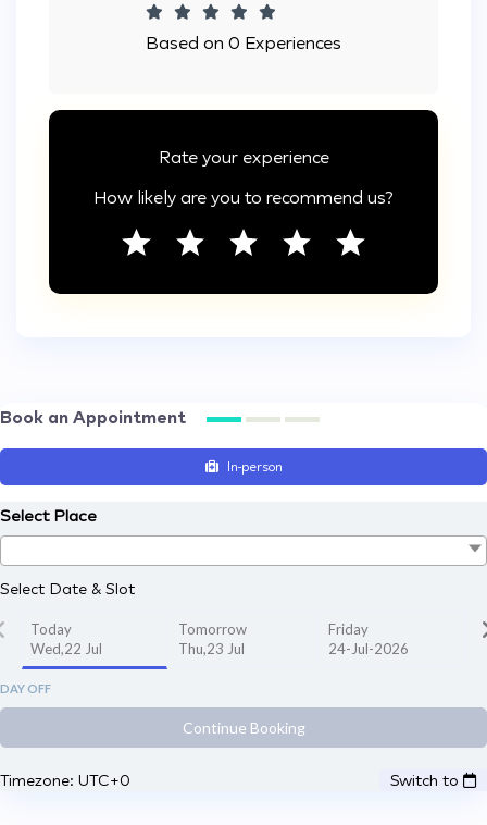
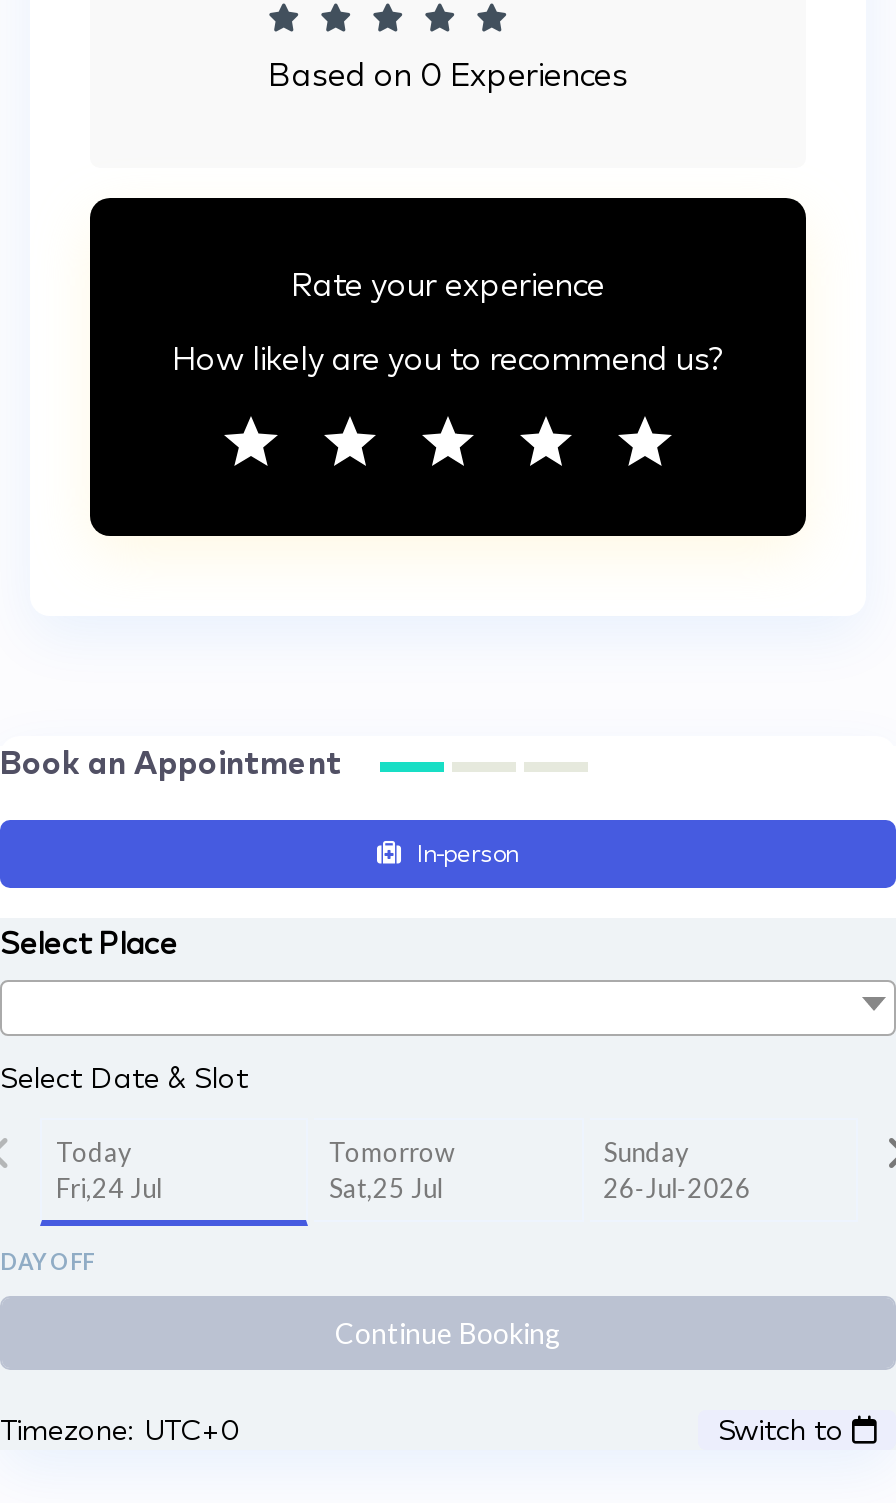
- Friday
- 24-Jul-2026
+ Sunday
+ 26-Jul-2026

- Wed,22 Jul
+ Fri,24 Jul

- Thu,23 Jul
+ Sat,25 Jul
